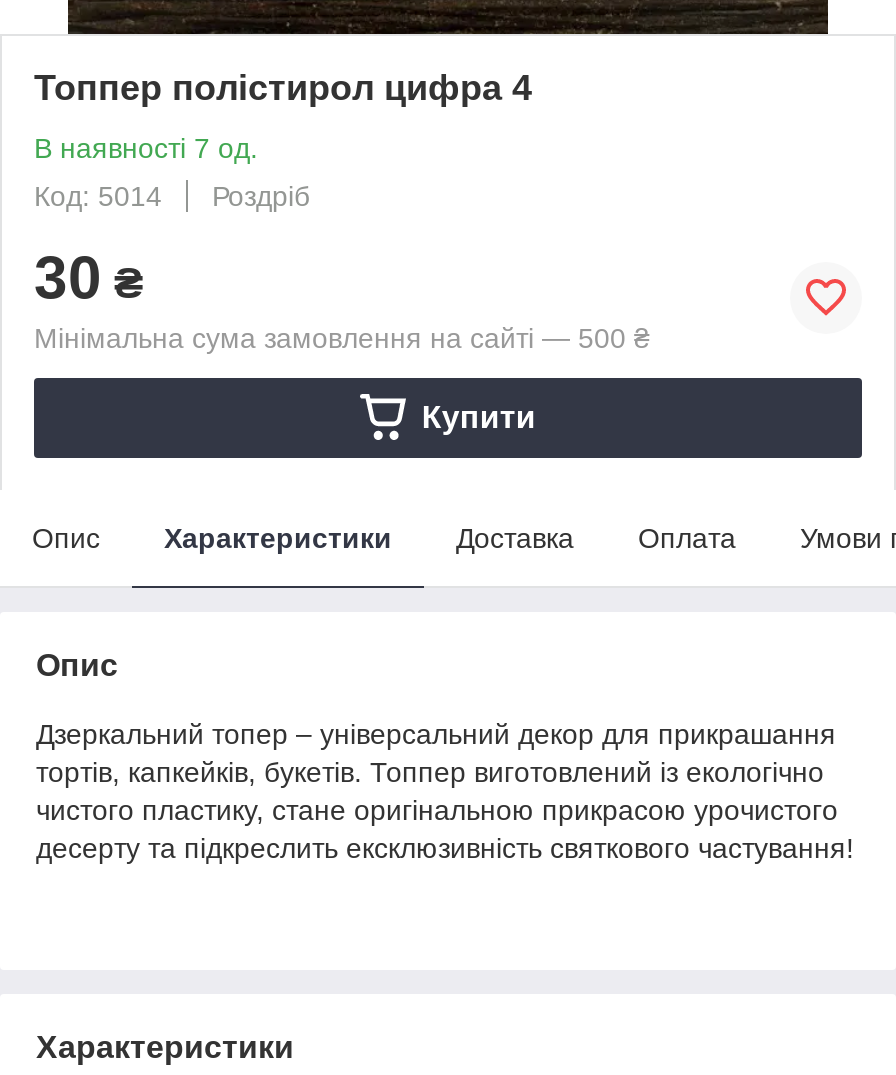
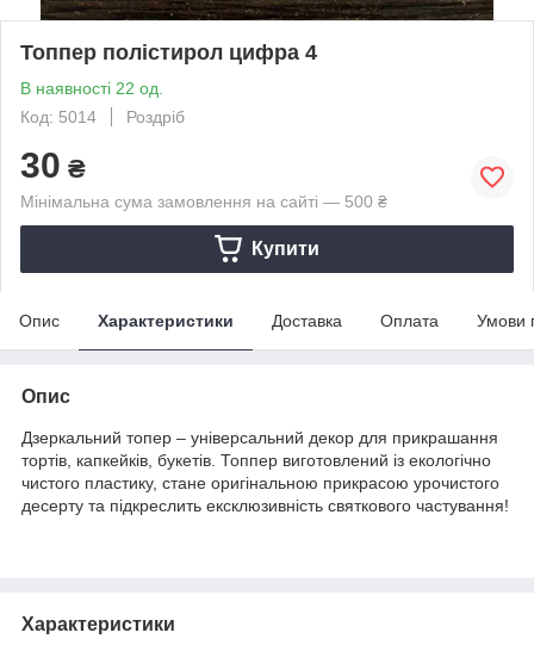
- В наявності 7 од.
+ В наявності 22 од.
